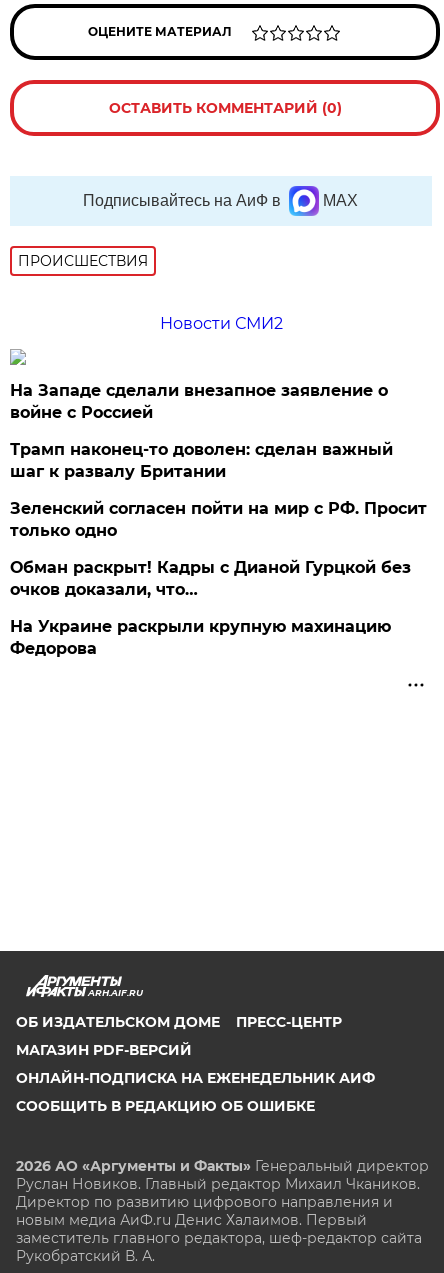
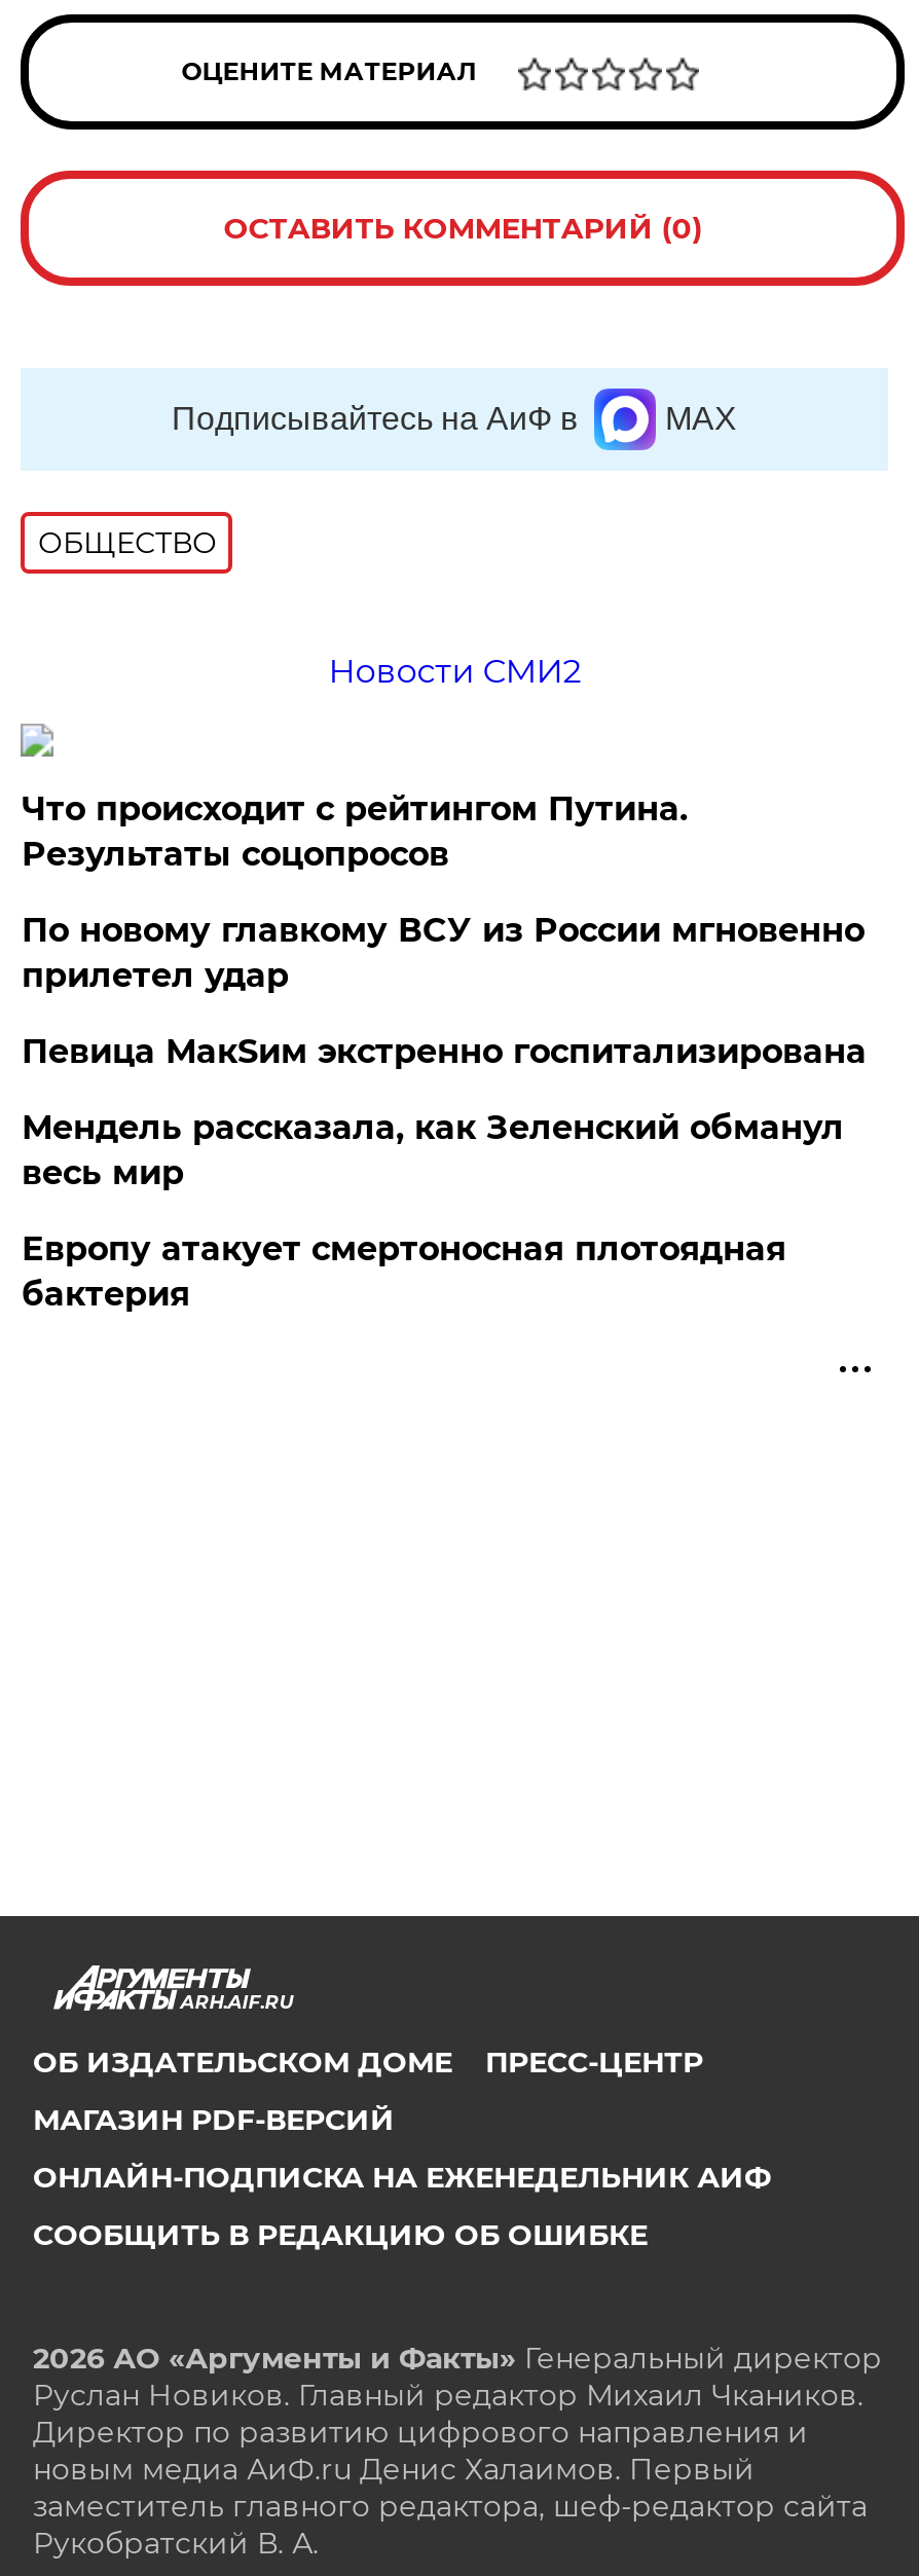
- ПРОИСШЕСТВИЯ
+ ОБЩЕСТВО

- На Западе сделали внезапное заявление о
- войне с Россией
+ Что происходит с рейтингом Путина.
+ Результаты соцопросов

- Трамп наконец-то доволен: сделан важный
- шаг к развалу Британии
+ По новому главкому ВСУ из России мгновенно
+ прилетел удар

- Зеленский согласен пойти на мир с РФ. Просит
- только одно
+ Певица МакSим экстренно госпитализирована

- Обман раскрыт! Кадры с Дианой Гурцкой без
- очков доказали, что…
+ Мендель рассказала, как Зеленский обманул
+ весь мир

- На Украине раскрыли крупную махинацию
- Федорова
+ Европу атакует смертоносная плотоядная
+ бактерия
